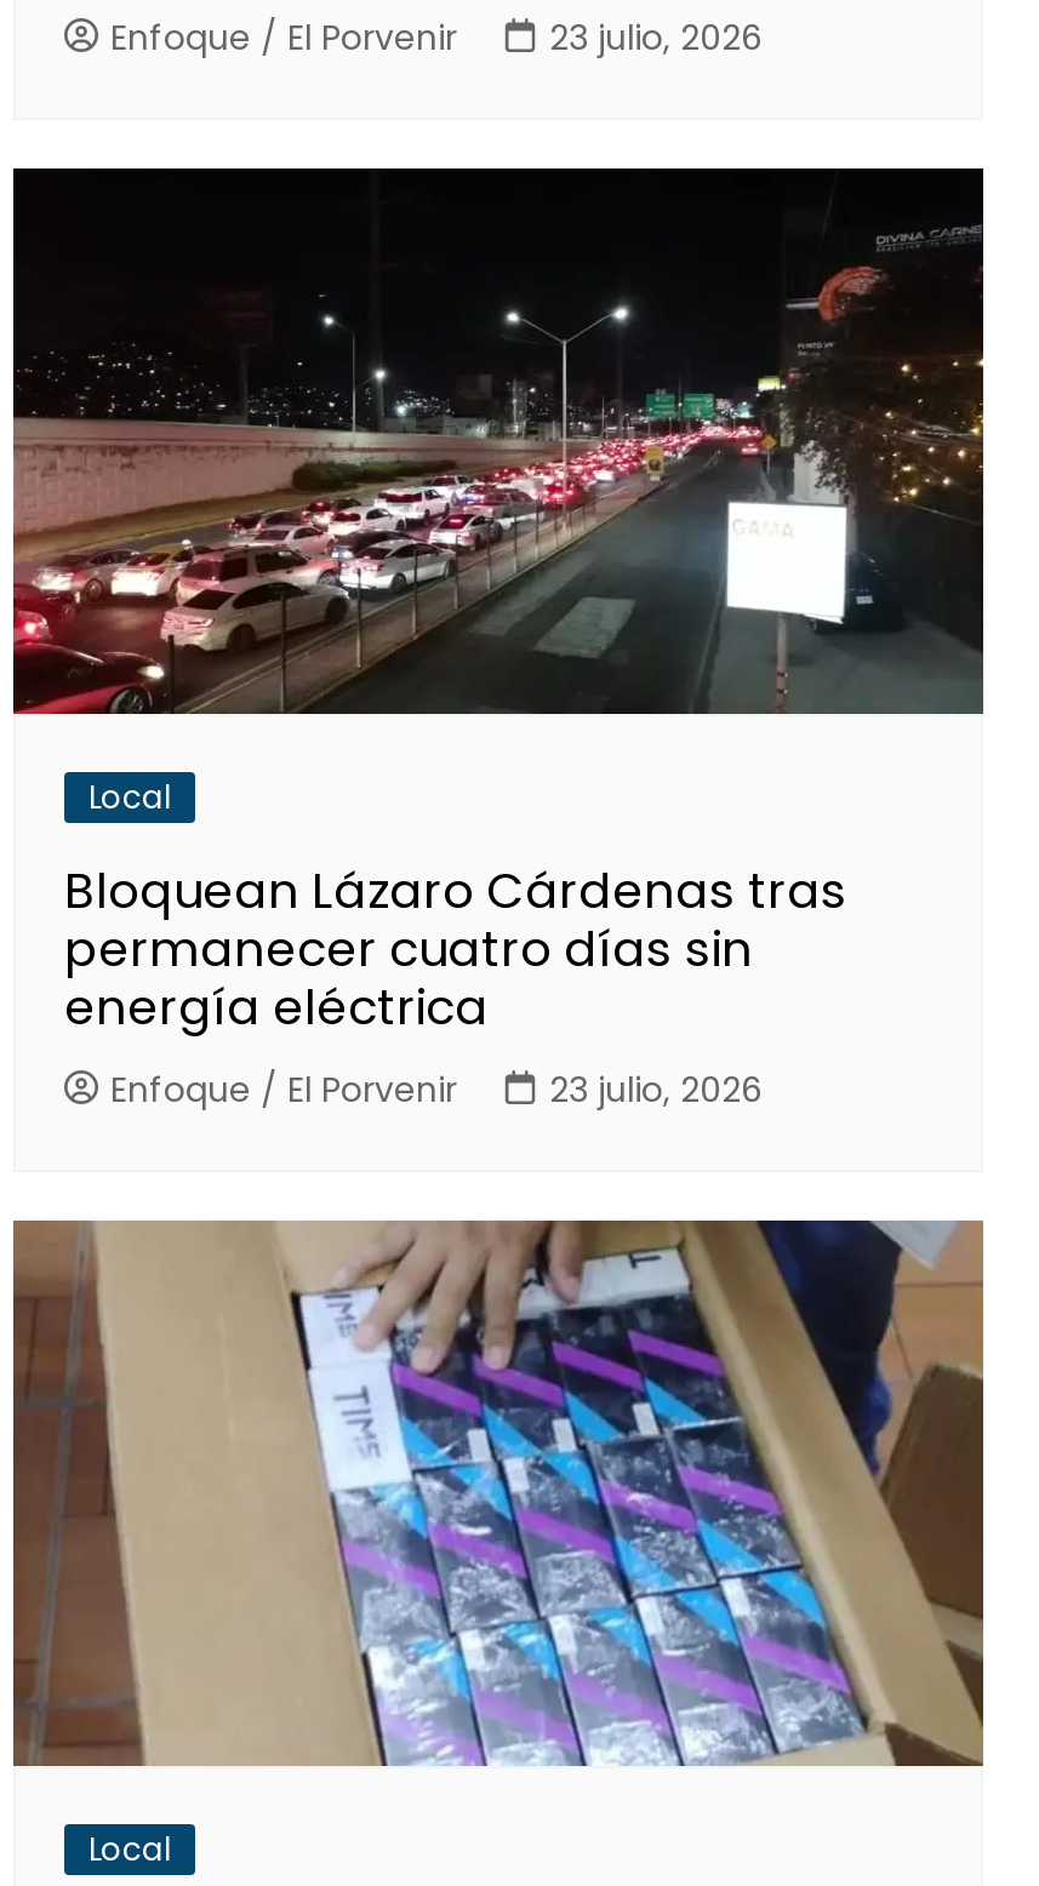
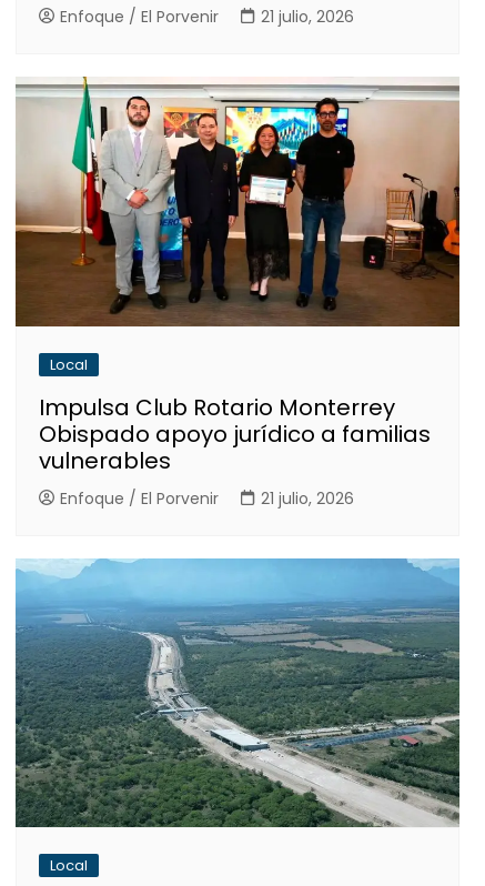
- Enfoque / El Porvenir 23 julio, 2026
+ Enfoque / El Porvenir 21 julio, 2026

- [image]
+ [image]

- Bloquean Lázaro Cárdenas tras
- permanecer cuatro días sin
- energía eléctrica
+ Impulsa Club Rotario Monterrey
+ Obispado apoyo jurídico a familias
+ vulnerables

- Enfoque / El Porvenir 23 julio, 2026
+ Enfoque / El Porvenir 21 julio, 2026

- [image]
+ [image]
